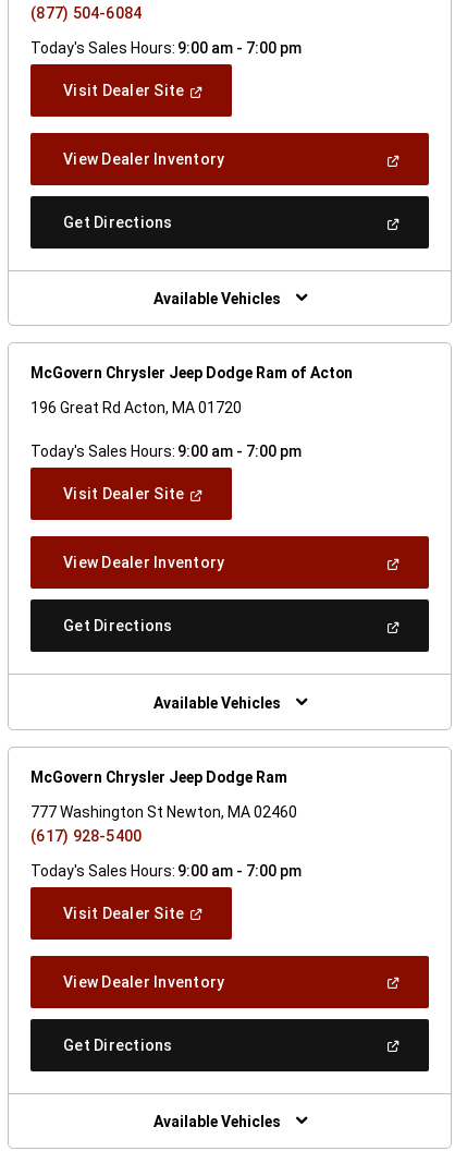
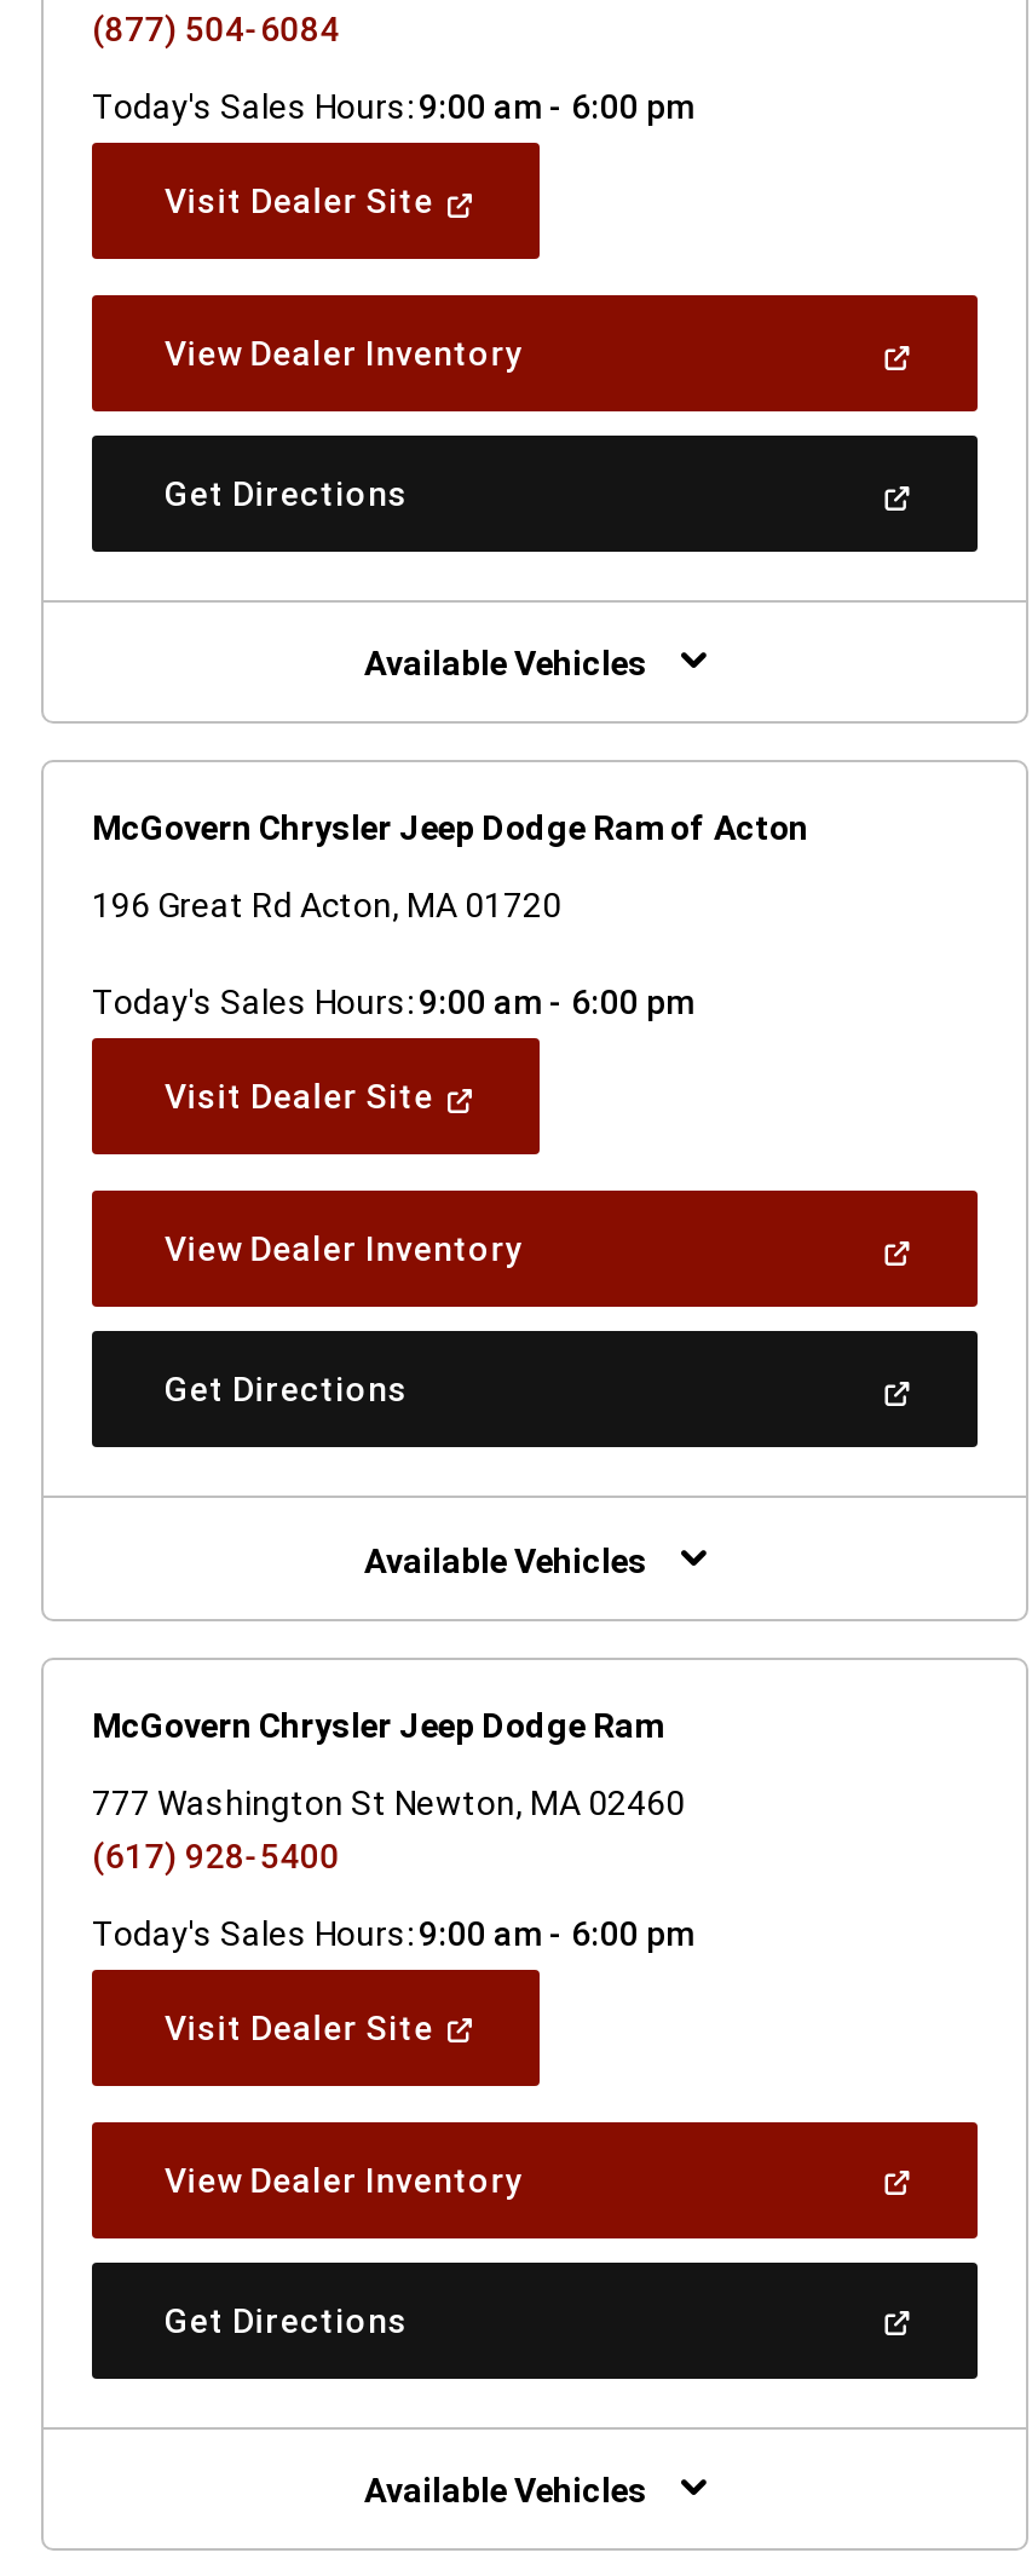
- Today's Sales Hours: 9:00 am - 7:00 pm
+ Today's Sales Hours: 9:00 am - 6:00 pm

- Today's Sales Hours: 9:00 am - 7:00 pm
+ Today's Sales Hours: 9:00 am - 6:00 pm

- Today's Sales Hours: 9:00 am - 7:00 pm
+ Today's Sales Hours: 9:00 am - 6:00 pm
